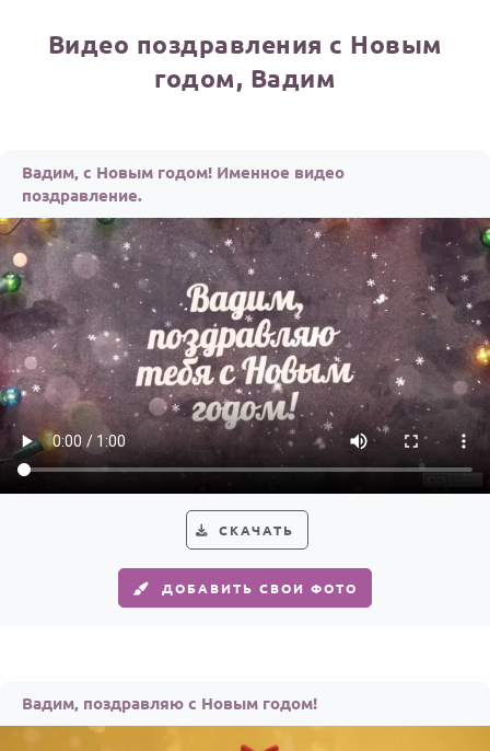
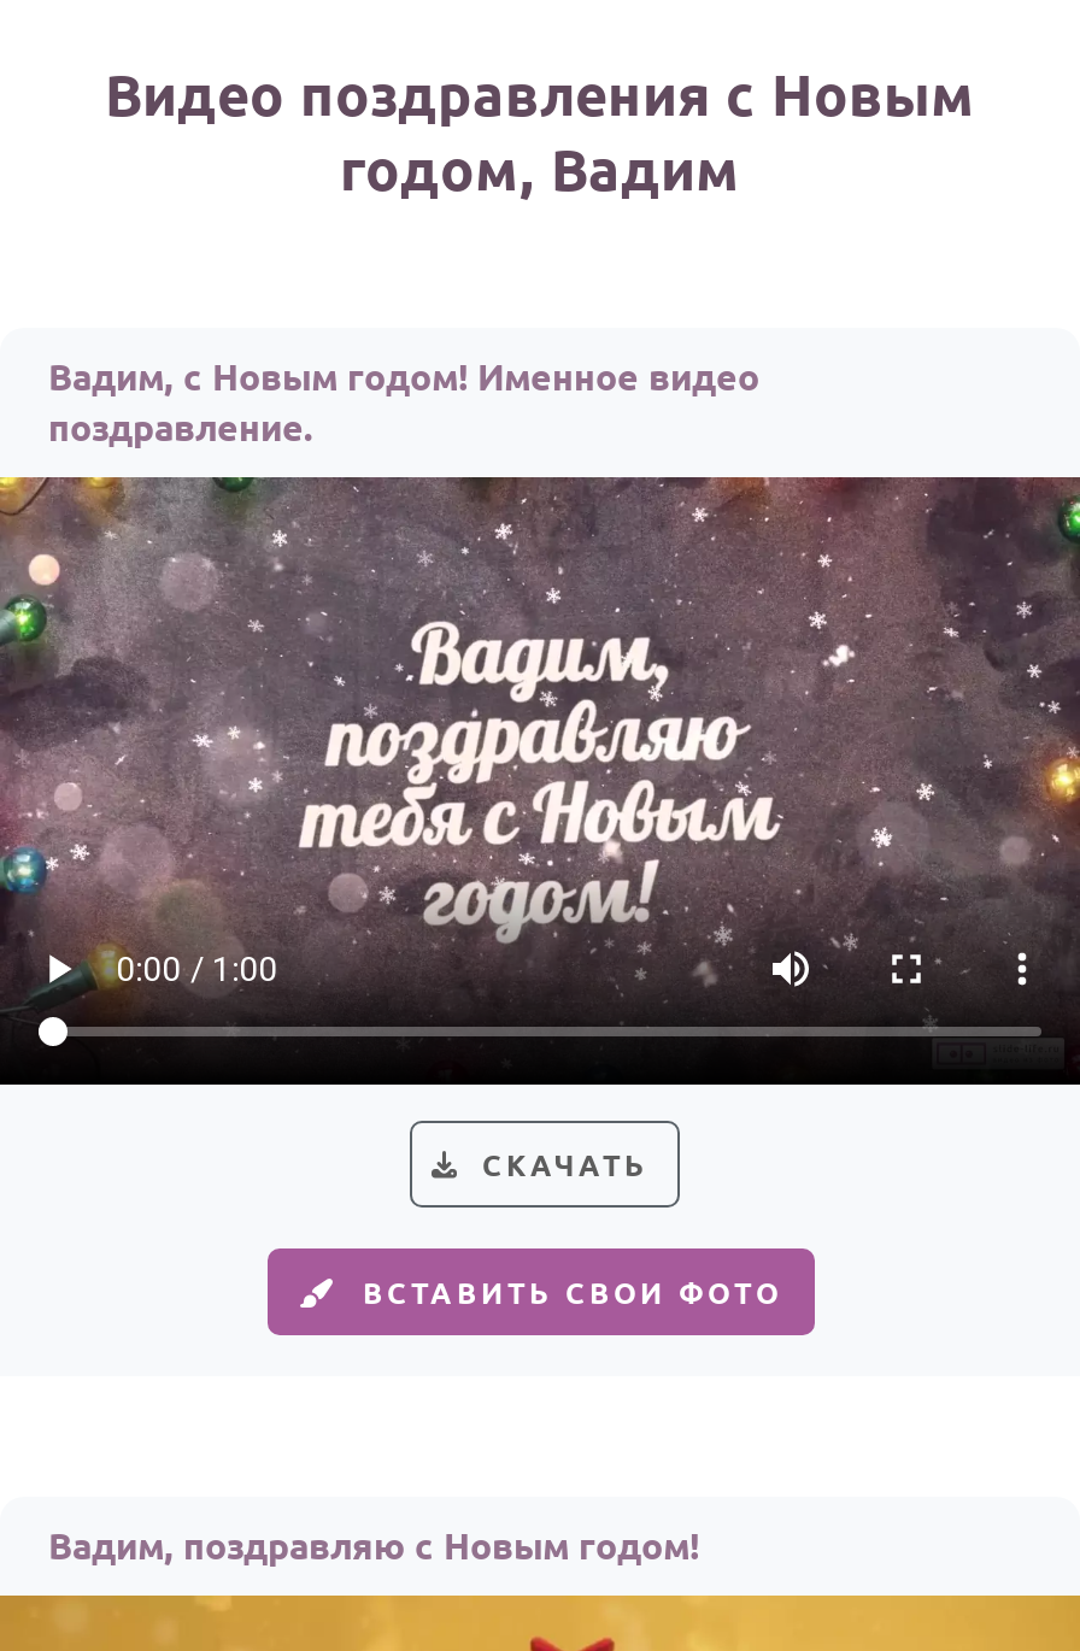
- ДОБАВИТЬ СВОИ ФОТО
+ ВСТАВИТЬ СВОИ ФОТО
